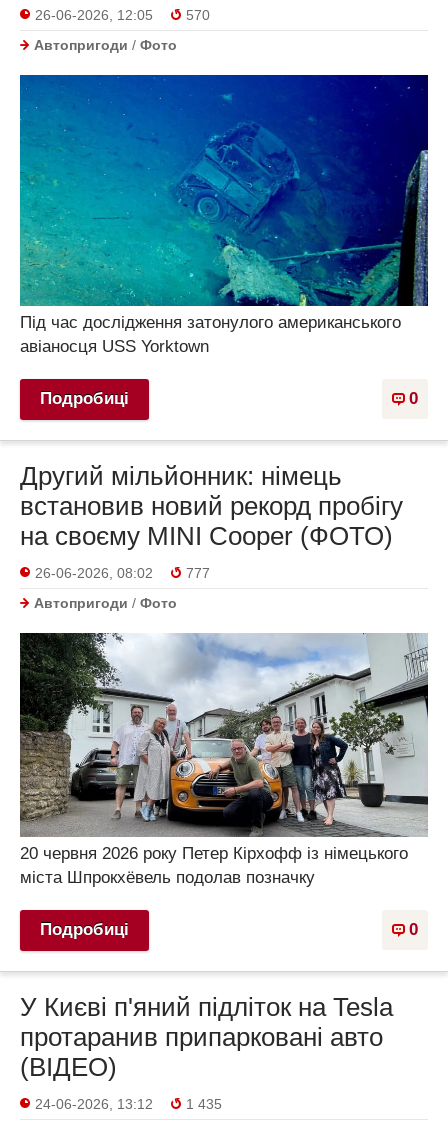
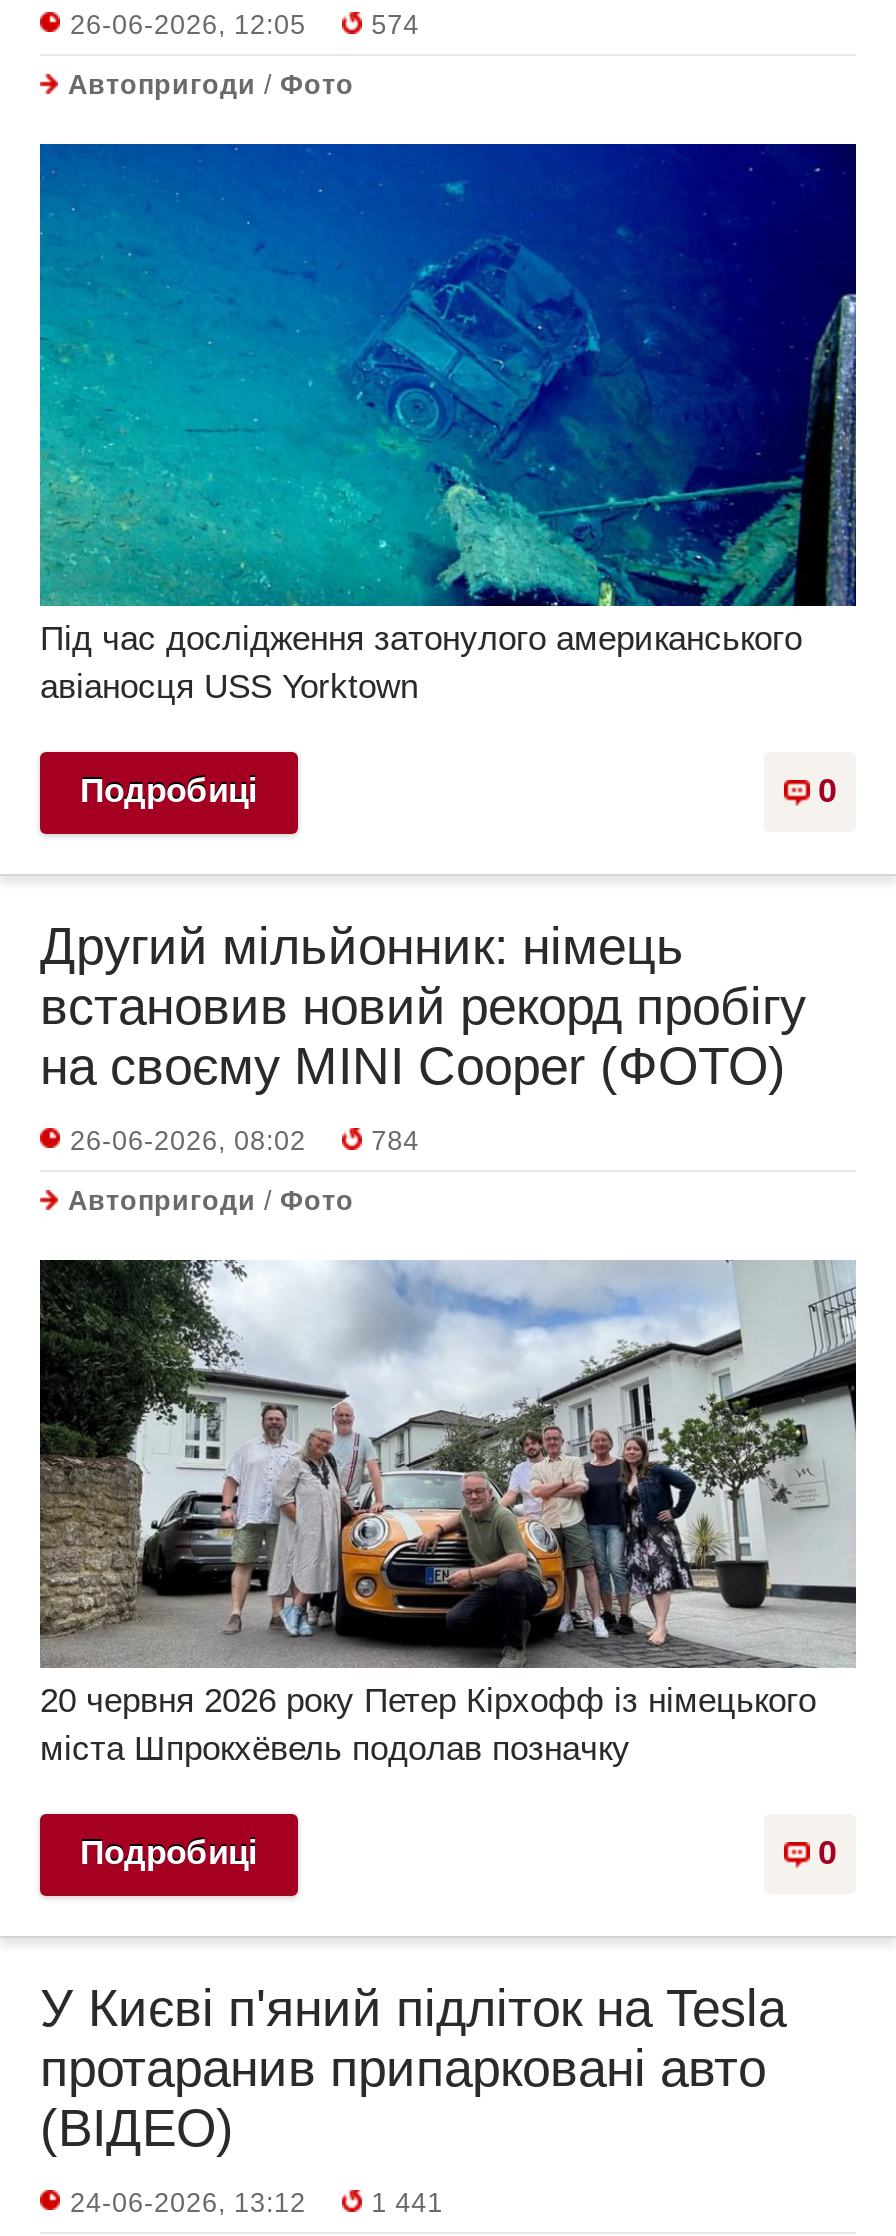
- 570
+ 574

- 777
+ 784

- 1 435
+ 1 441
